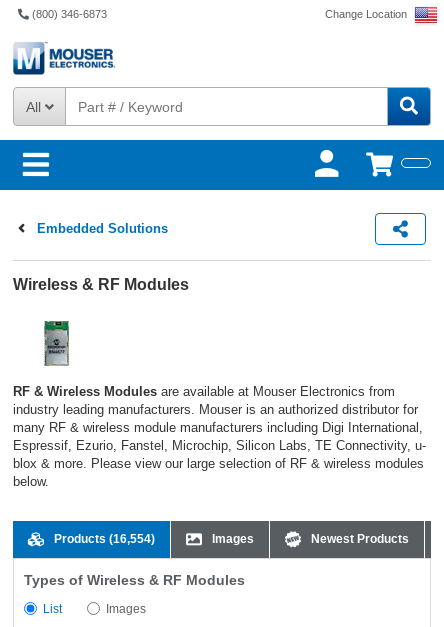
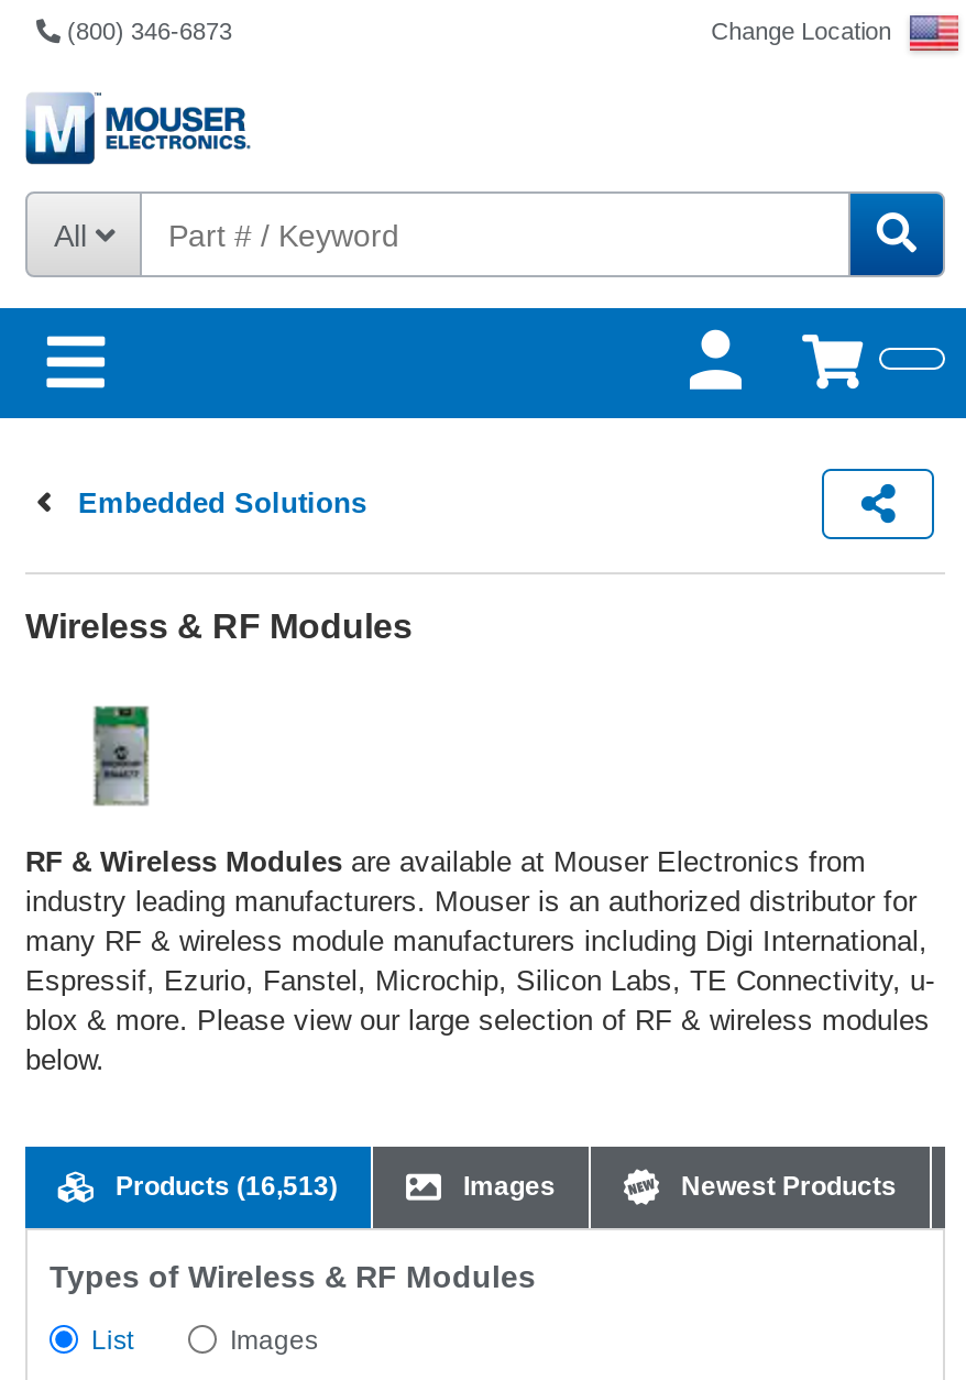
- Products (16,554)
+ Products (16,513)
